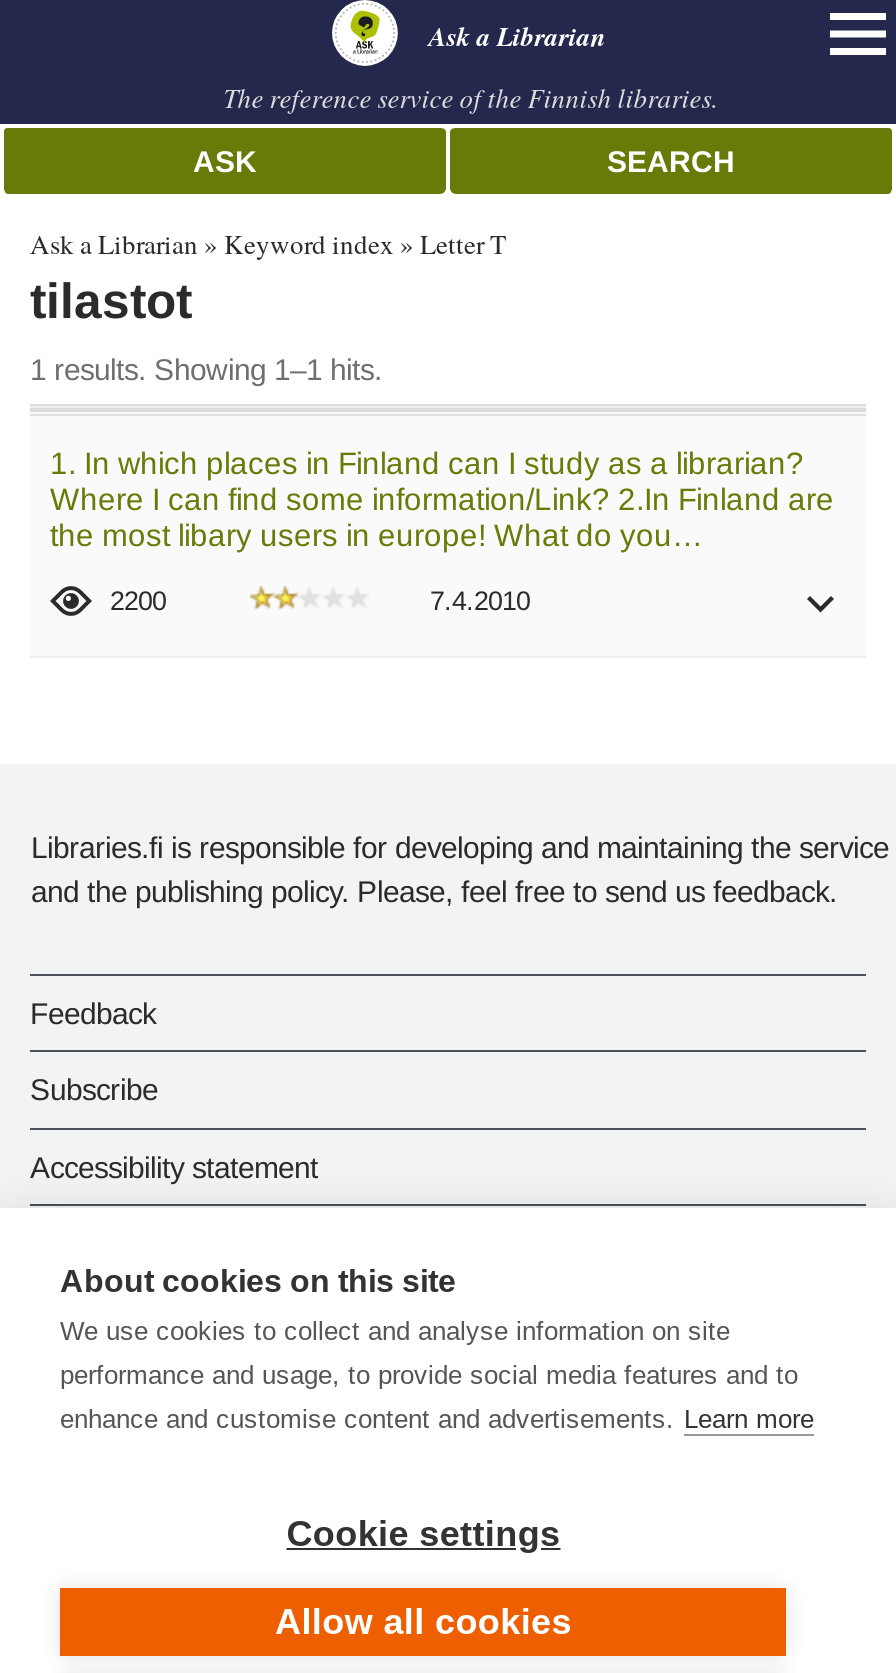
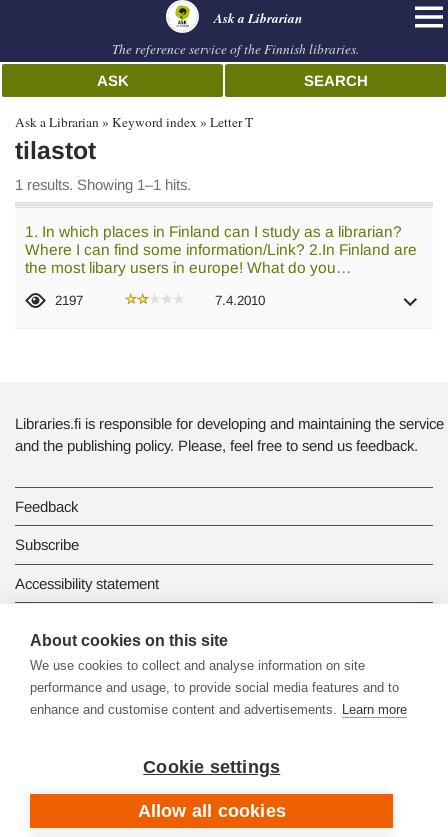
- 2200
+ 2197
